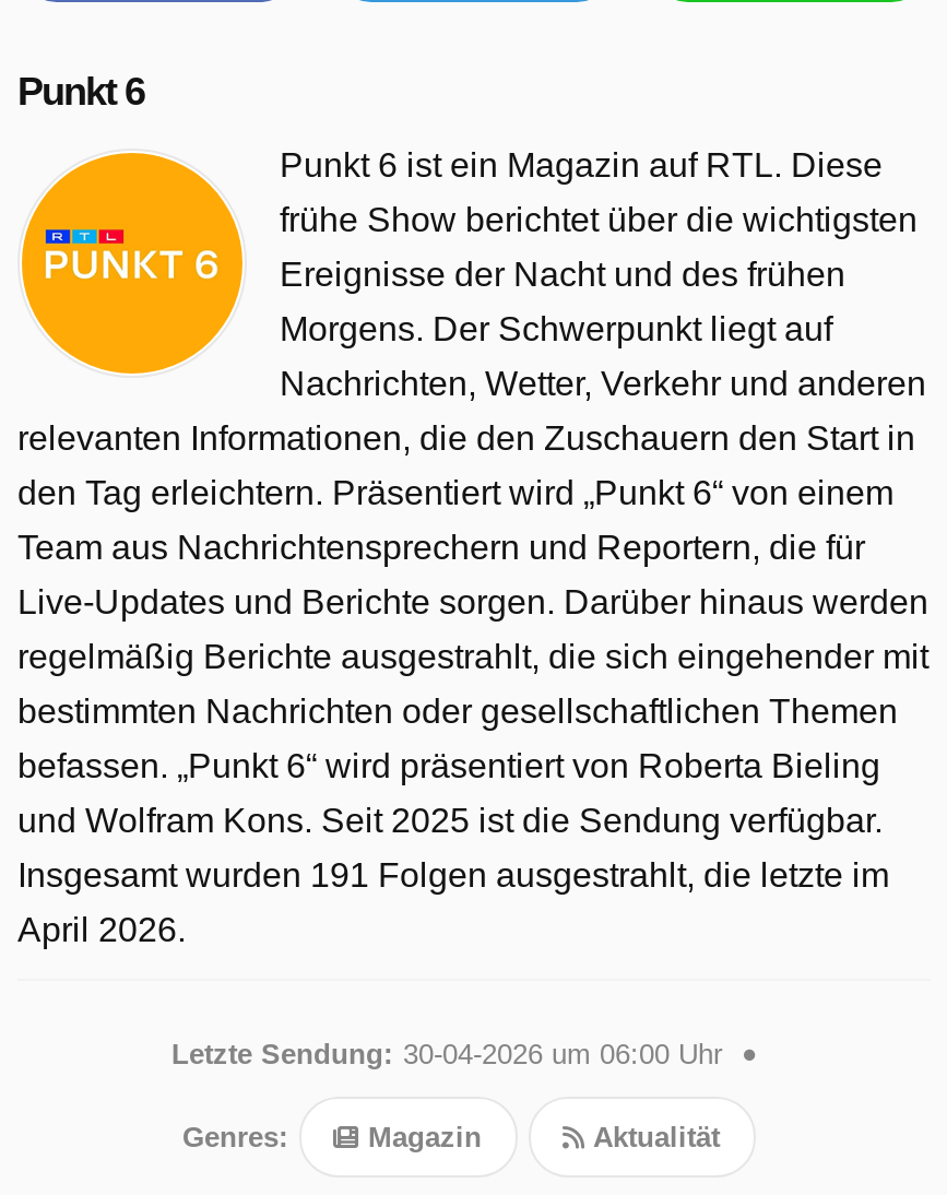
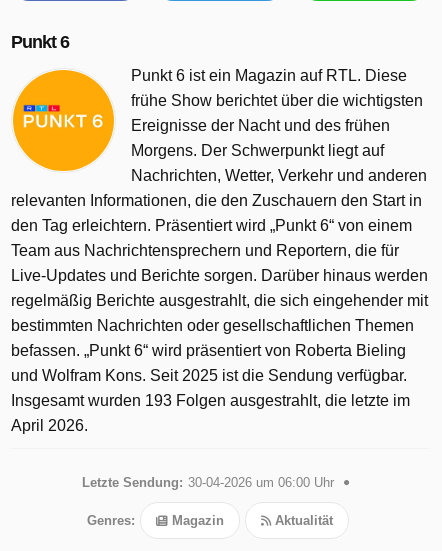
- Insgesamt wurden 191 Folgen ausgestrahlt, die letzte im
+ Insgesamt wurden 193 Folgen ausgestrahlt, die letzte im
